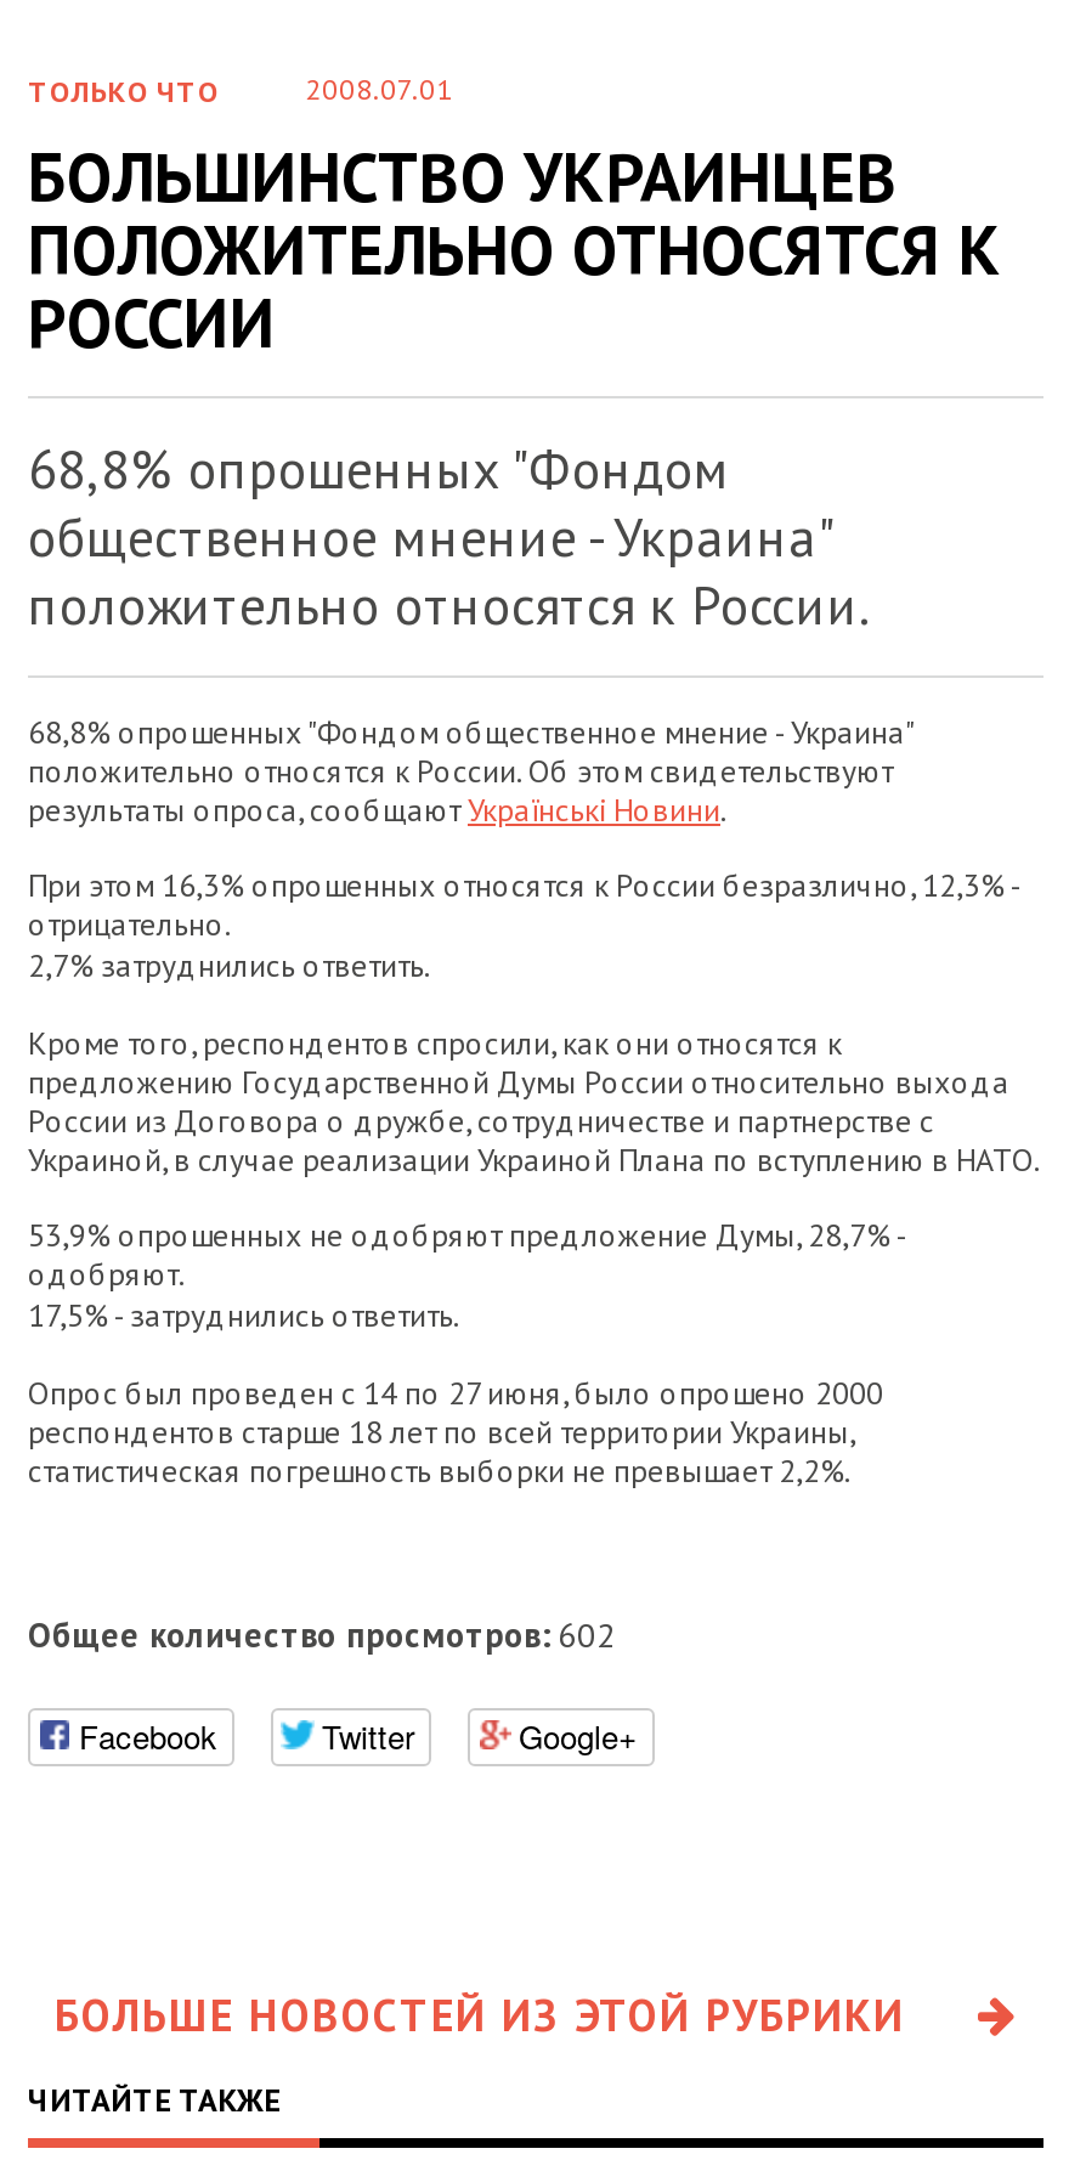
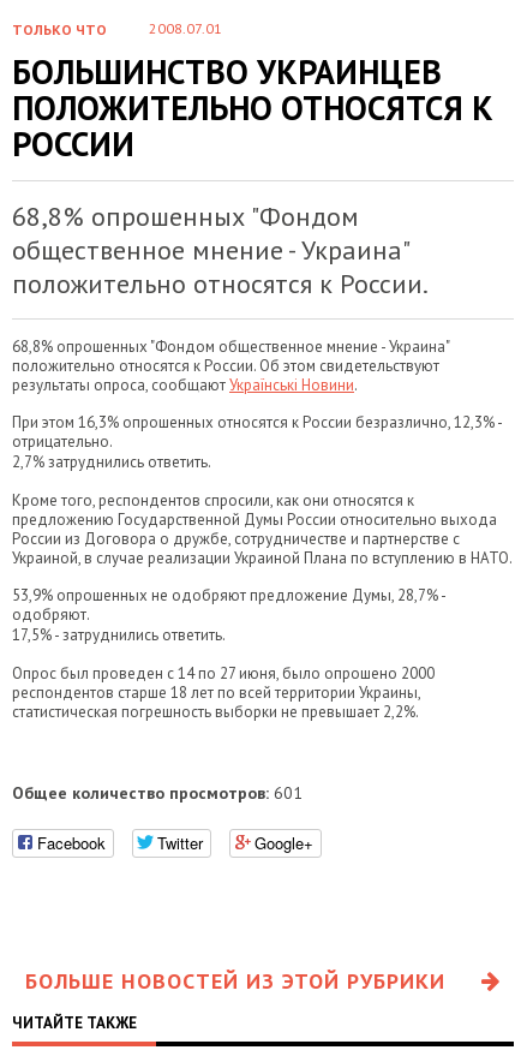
- Общее количество просмотров: 602
+ Общее количество просмотров: 601
